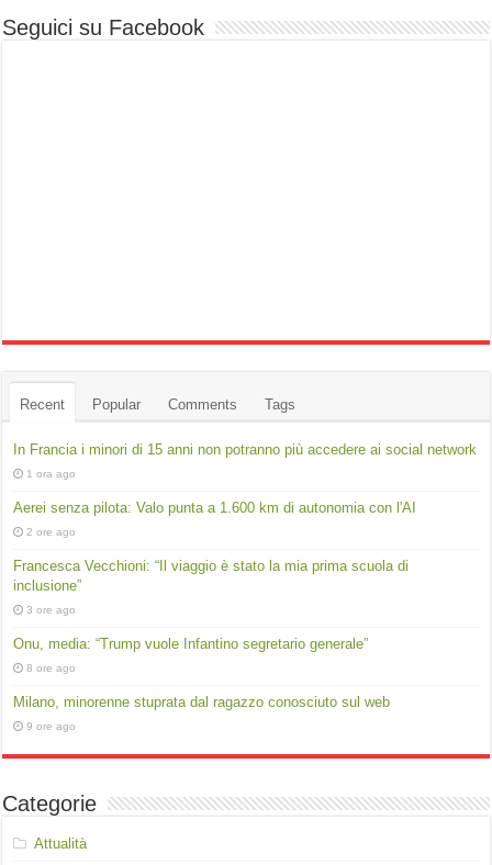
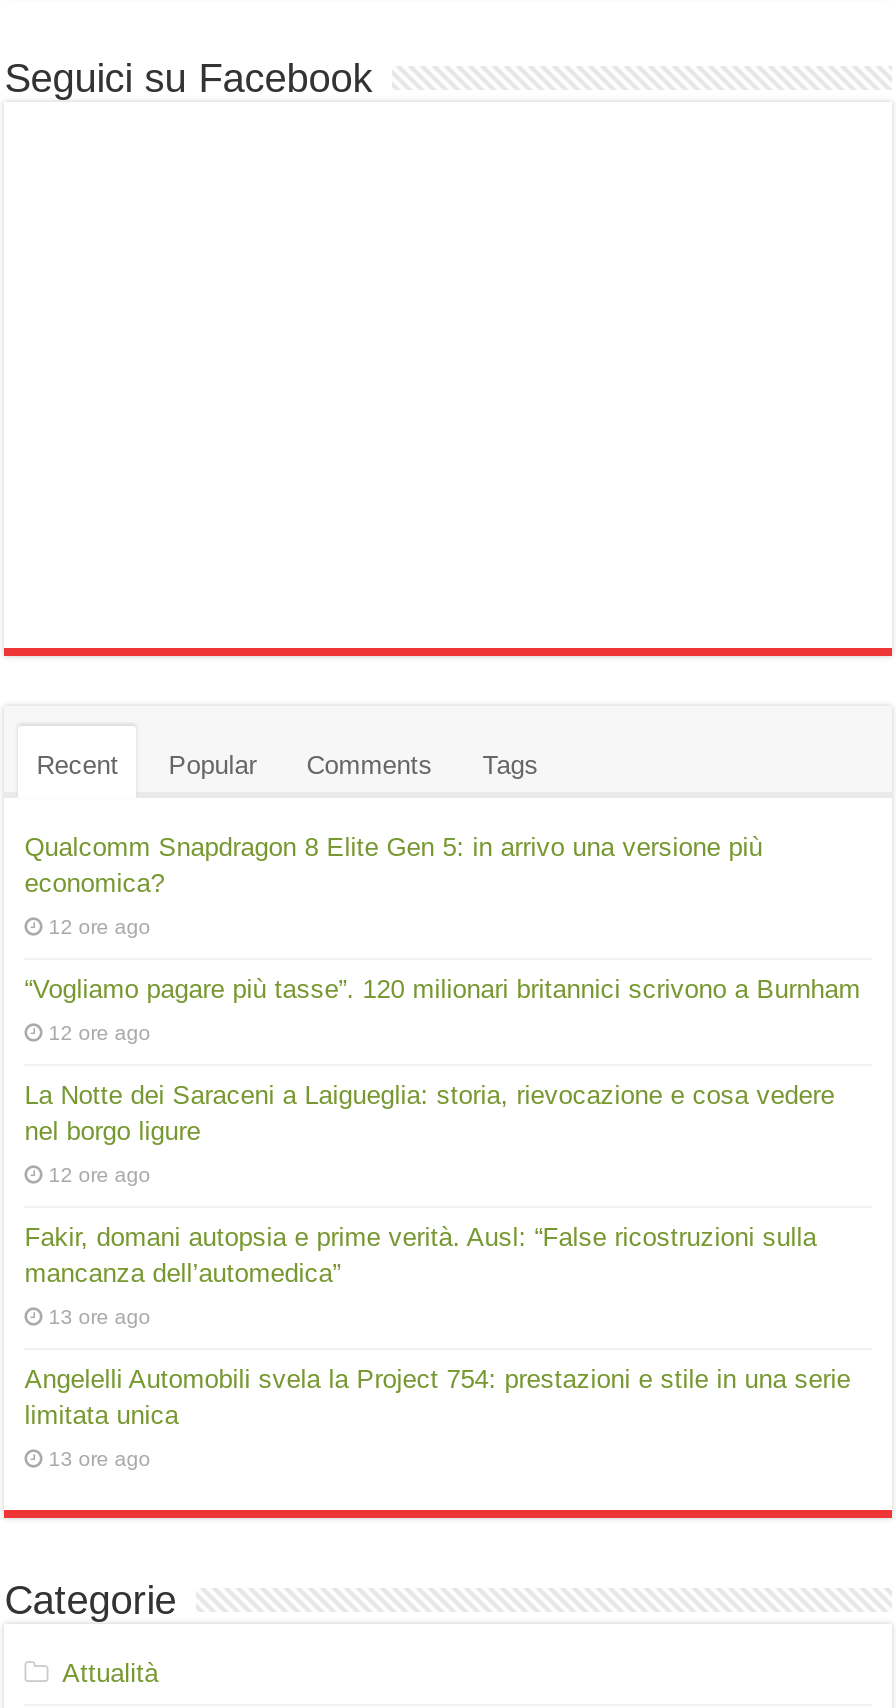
- In Francia i minori di 15 anni non potranno più accedere ai social network
+ Qualcomm Snapdragon 8 Elite Gen 5: in arrivo una versione più
+ economica?

- 1 ora ago
+ 12 ore ago

- Aerei senza pilota: Valo punta a 1.600 km di autonomia con l'AI
+ “Vogliamo pagare più tasse”. 120 milionari britannici scrivono a Burnham

- 2 ore ago
+ 12 ore ago

- Francesca Vecchioni: “Il viaggio è stato la mia prima scuola di
- inclusione”
+ La Notte dei Saraceni a Laigueglia: storia, rievocazione e cosa vedere
+ nel borgo ligure

- 3 ore ago
+ 12 ore ago

- Onu, media: “Trump vuole Infantino segretario generale”
+ Fakir, domani autopsia e prime verità. Ausl: “False ricostruzioni sulla
+ mancanza dell’automedica”

- 8 ore ago
+ 13 ore ago

- Milano, minorenne stuprata dal ragazzo conosciuto sul web
+ Angelelli Automobili svela la Project 754: prestazioni e stile in una serie
+ limitata unica

- 9 ore ago
+ 13 ore ago
